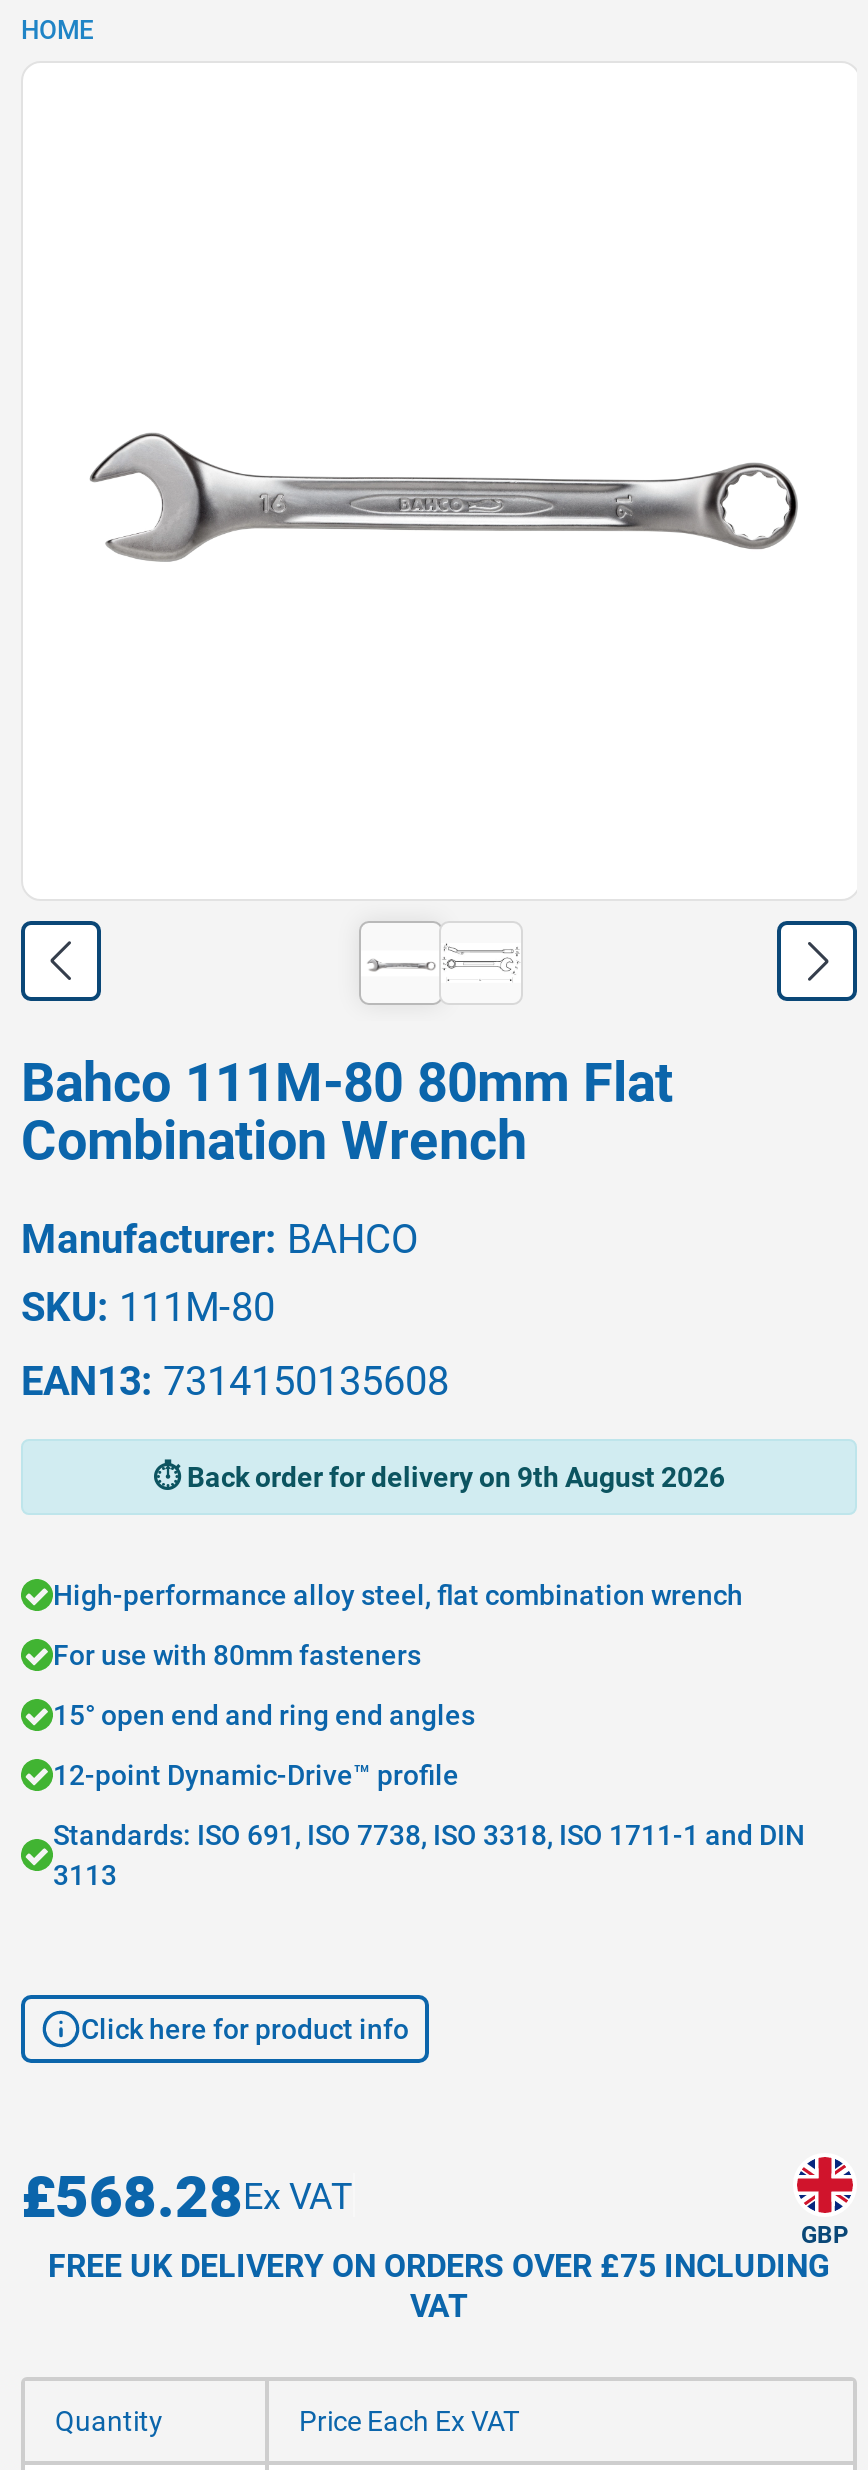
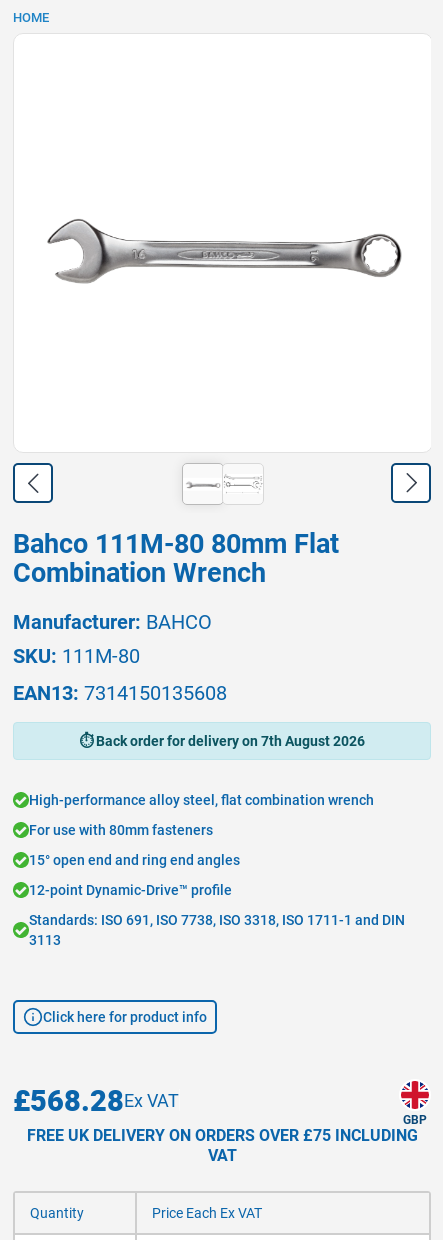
- Back order for delivery on 9th August 2026
+ Back order for delivery on 7th August 2026
